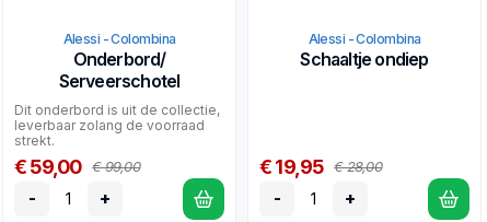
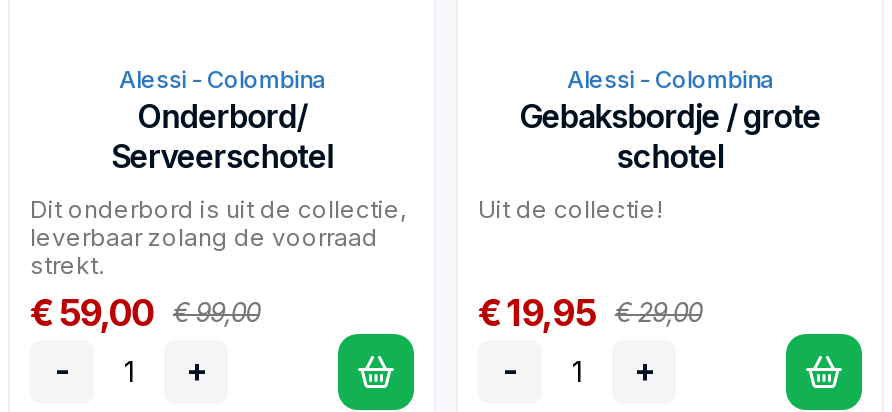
- Schaaltje ondiep
+ Gebaksbordje / grote
+ schotel
+ Uit de collectie!

- € 19,95 € 28,00
+ € 19,95 € 29,00
